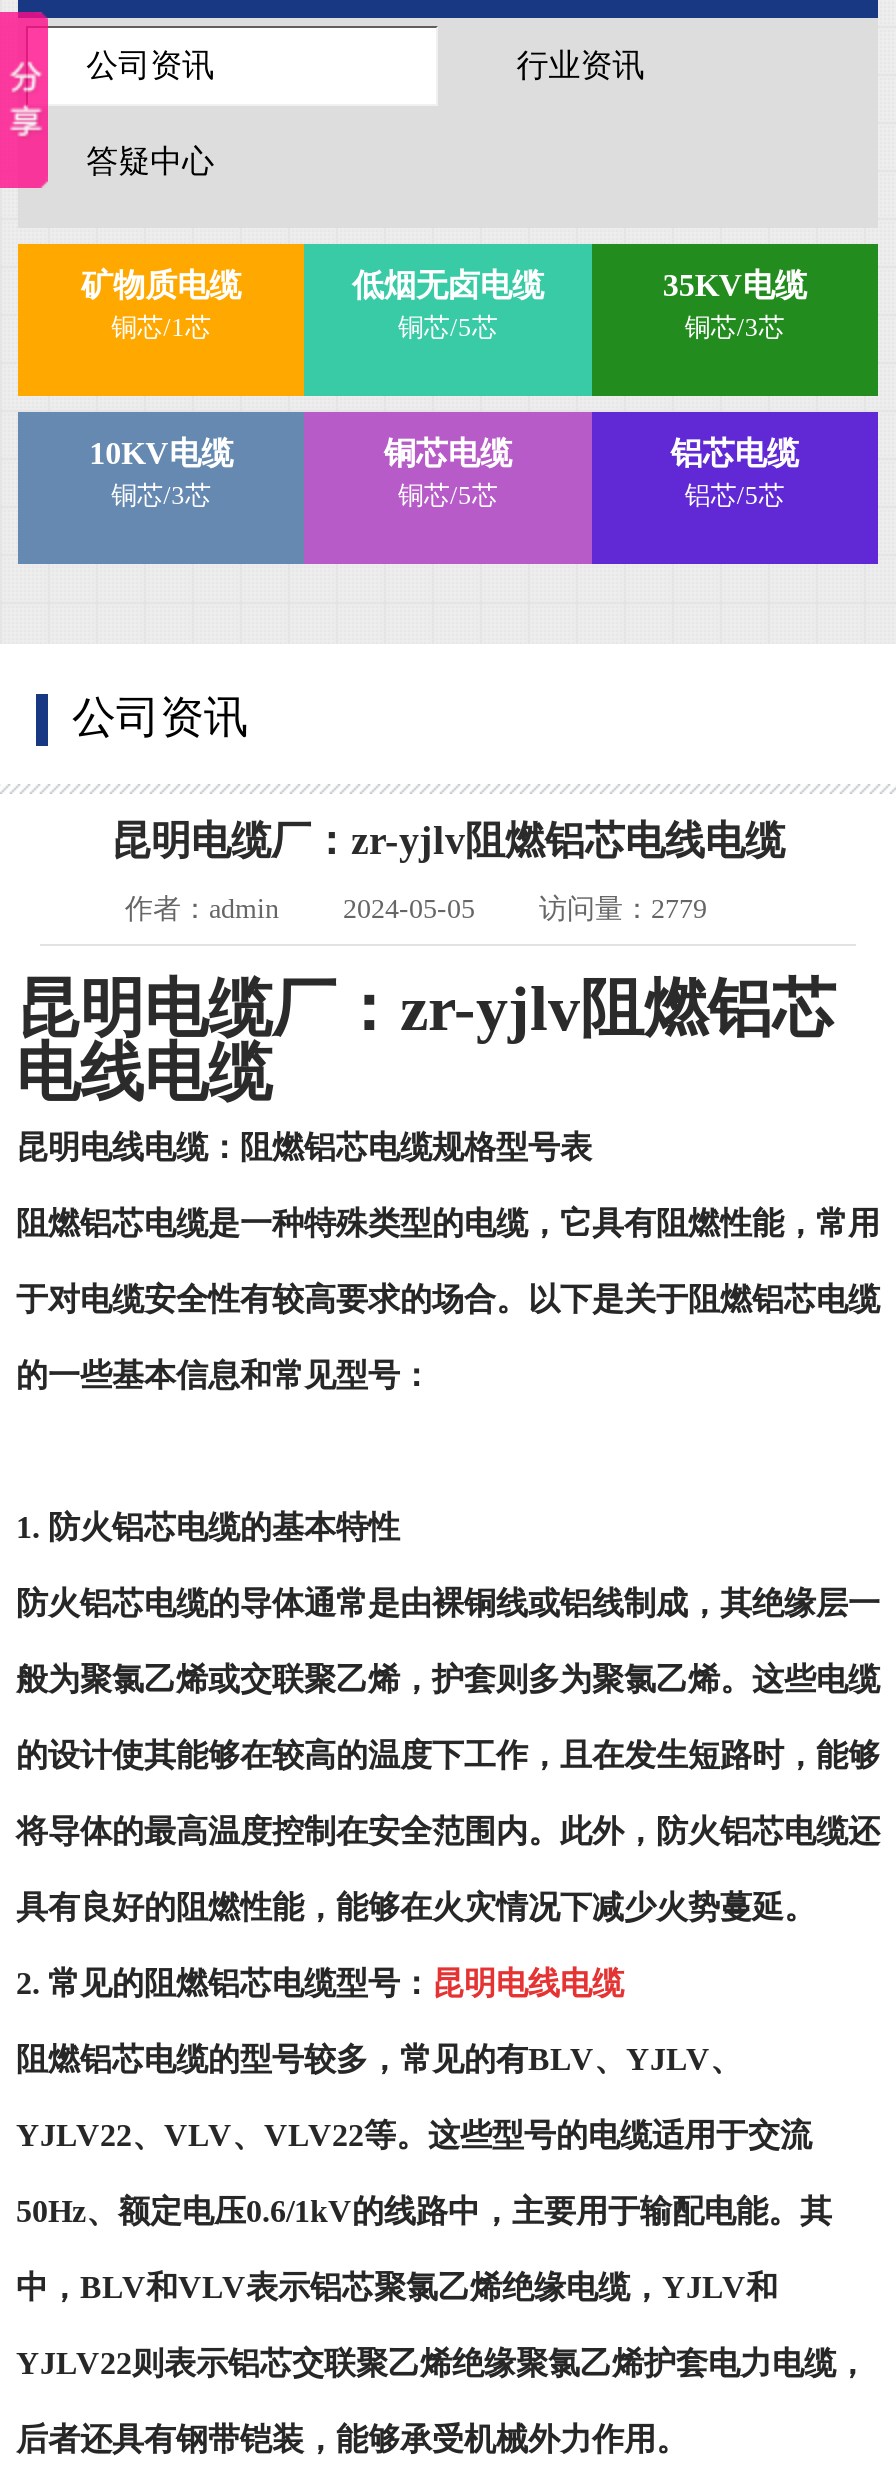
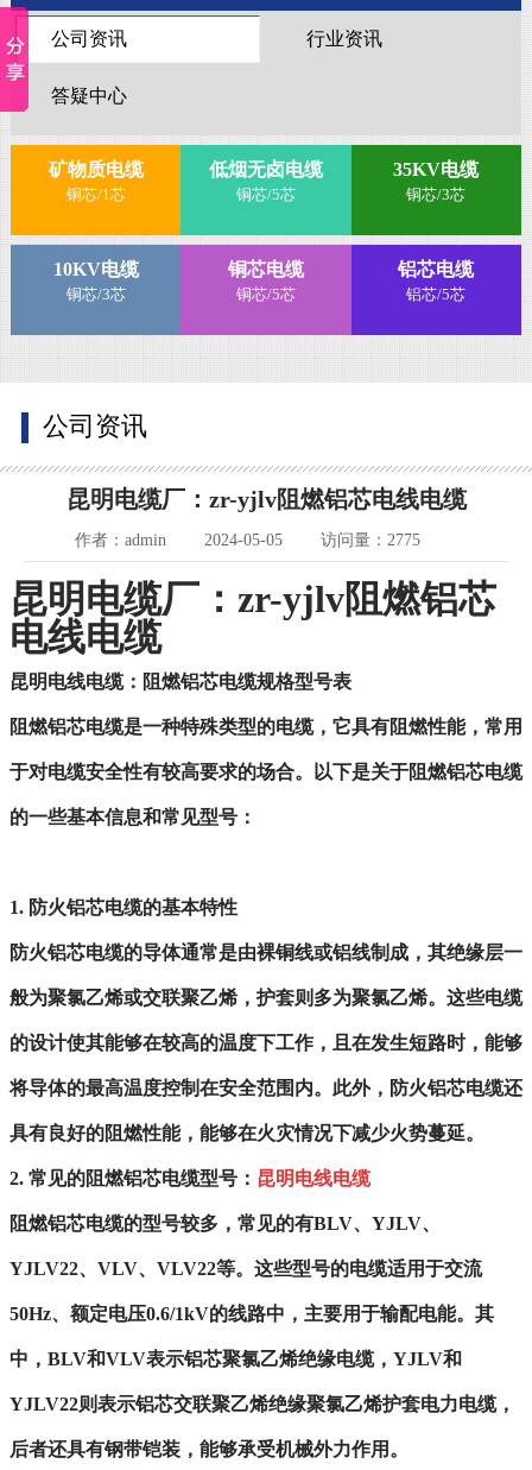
- 访问量：2779
+ 访问量：2775
